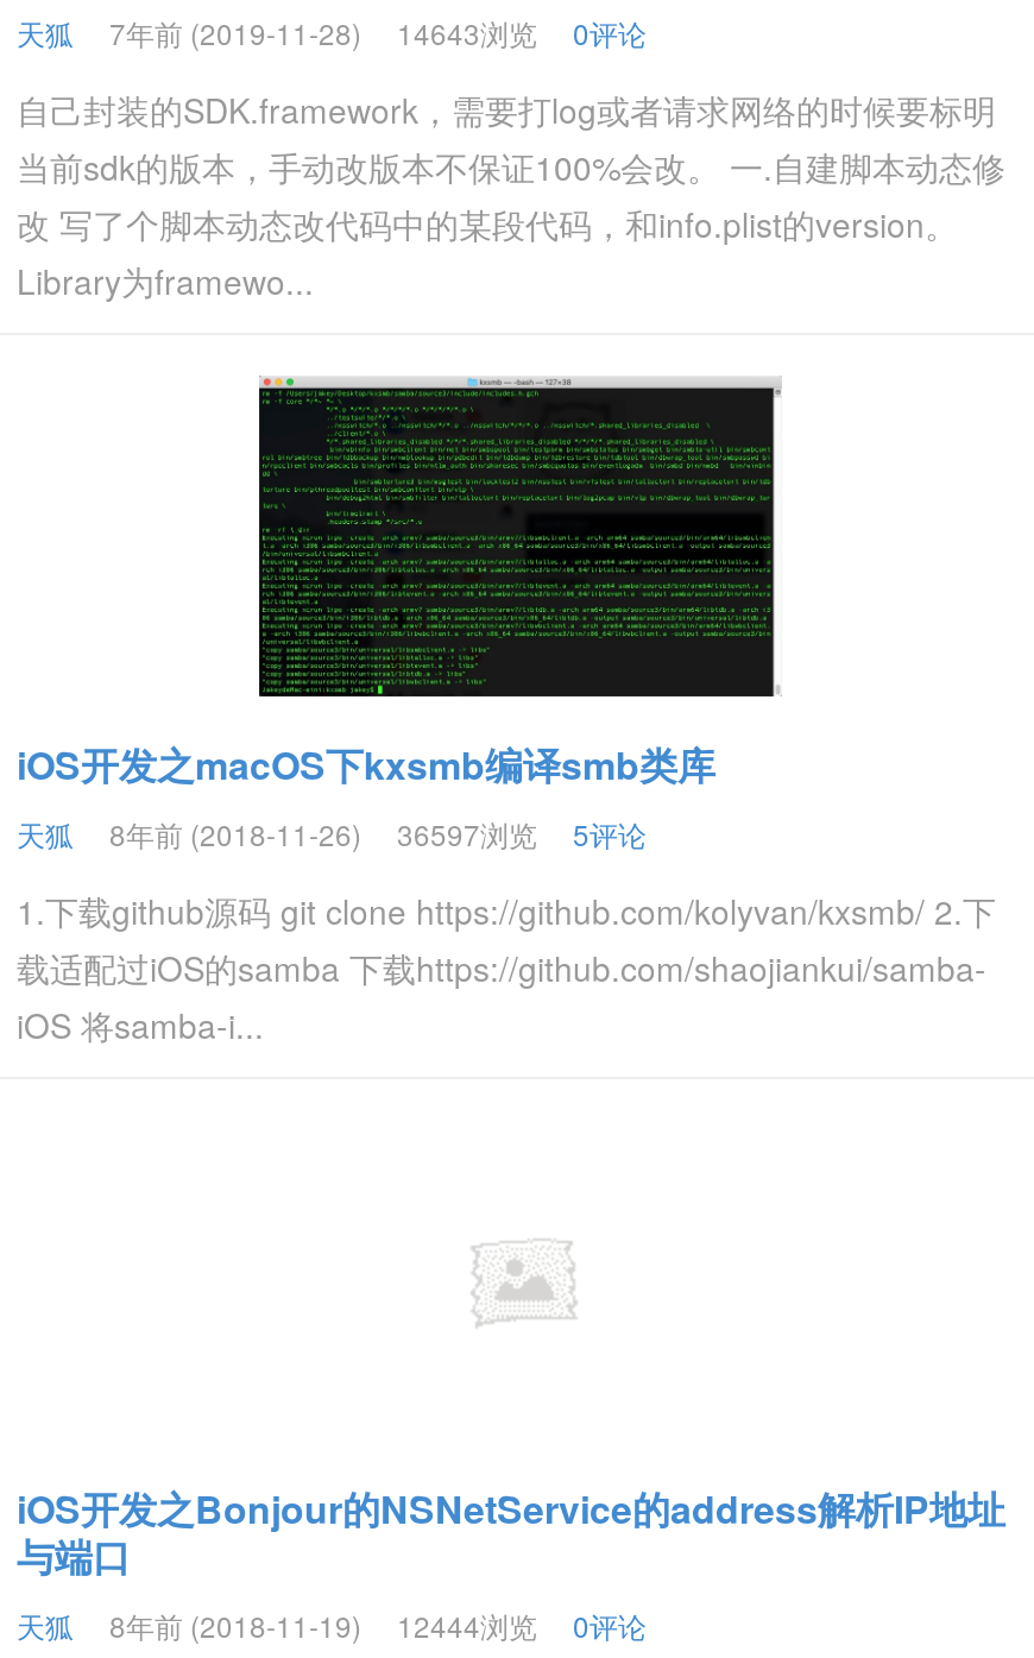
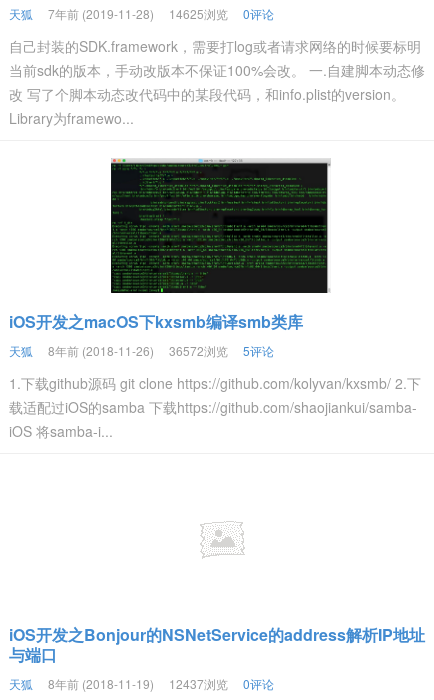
- 天狐 7年前 (2019-11-28) 14643浏览 0评论
+ 天狐 7年前 (2019-11-28) 14625浏览 0评论

- 天狐 8年前 (2018-11-26) 36597浏览 5评论
+ 天狐 8年前 (2018-11-26) 36572浏览 5评论

- 天狐 8年前 (2018-11-19) 12444浏览 0评论
+ 天狐 8年前 (2018-11-19) 12437浏览 0评论
